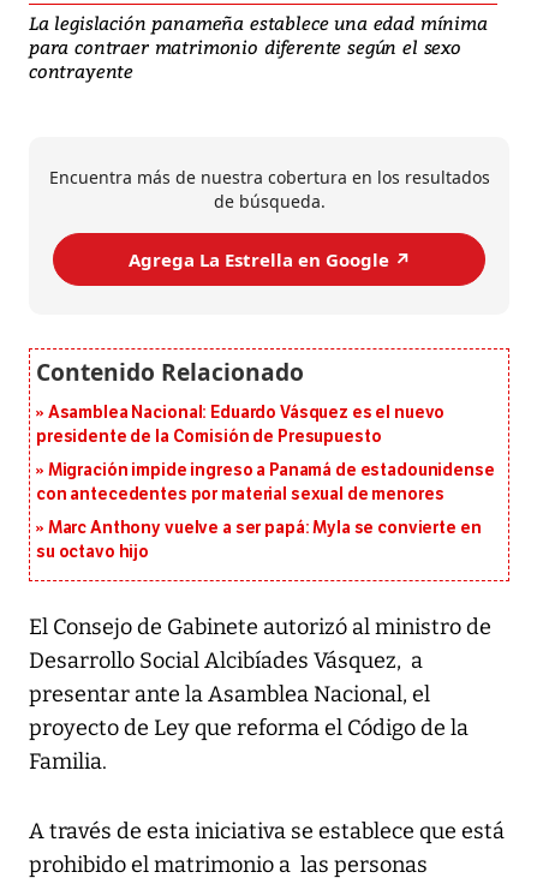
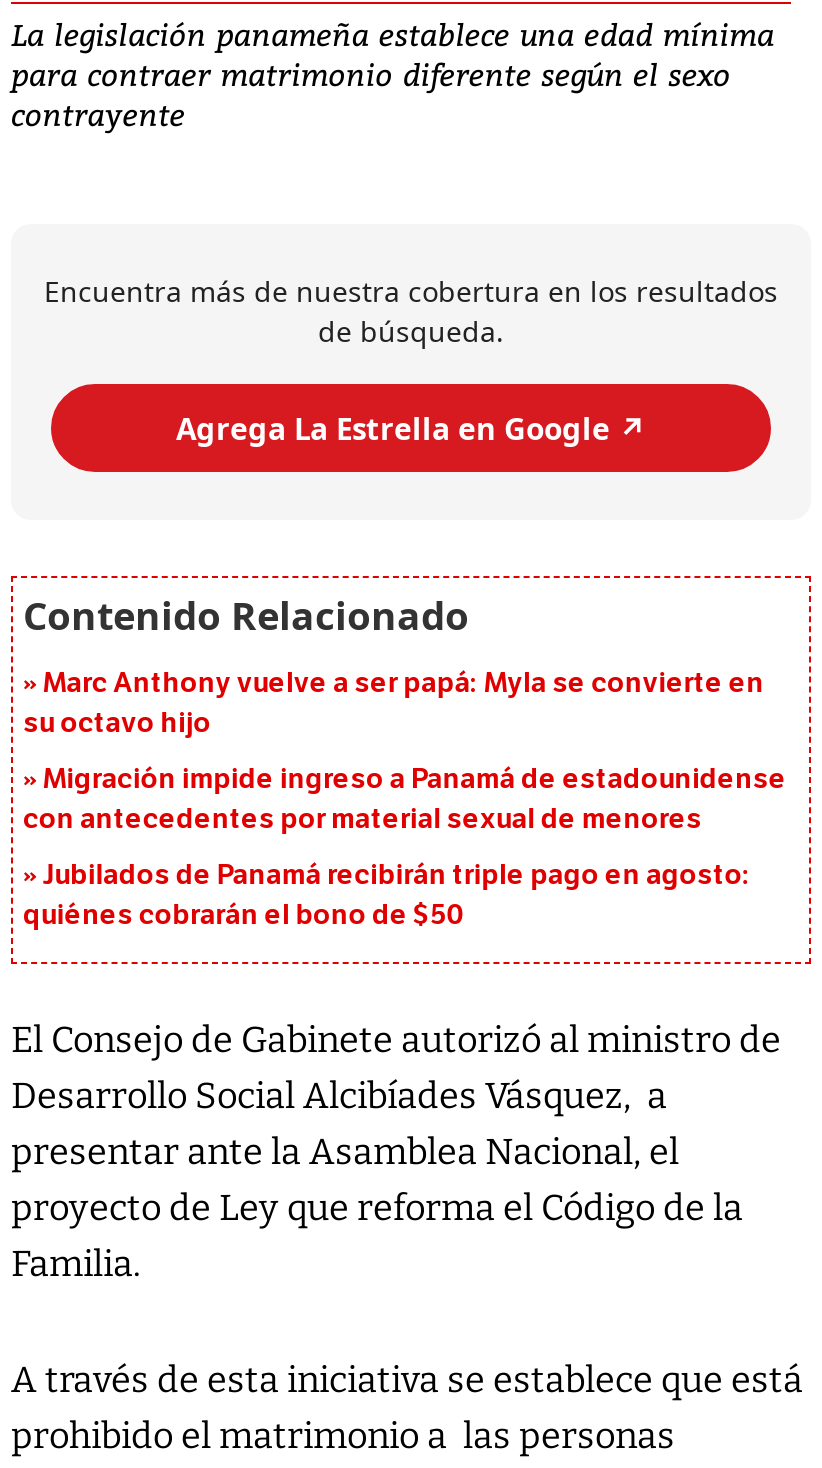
- Asamblea Nacional: Eduardo Vásquez es el nuevo
- presidente de la Comisión de Presupuesto

+ Jubilados de Panamá recibirán triple pago en agosto:
+ quiénes cobrarán el bono de $50

moved up: Marc Anthony vuelve a ser papá: Myla se convierte en | su octavo hijo
